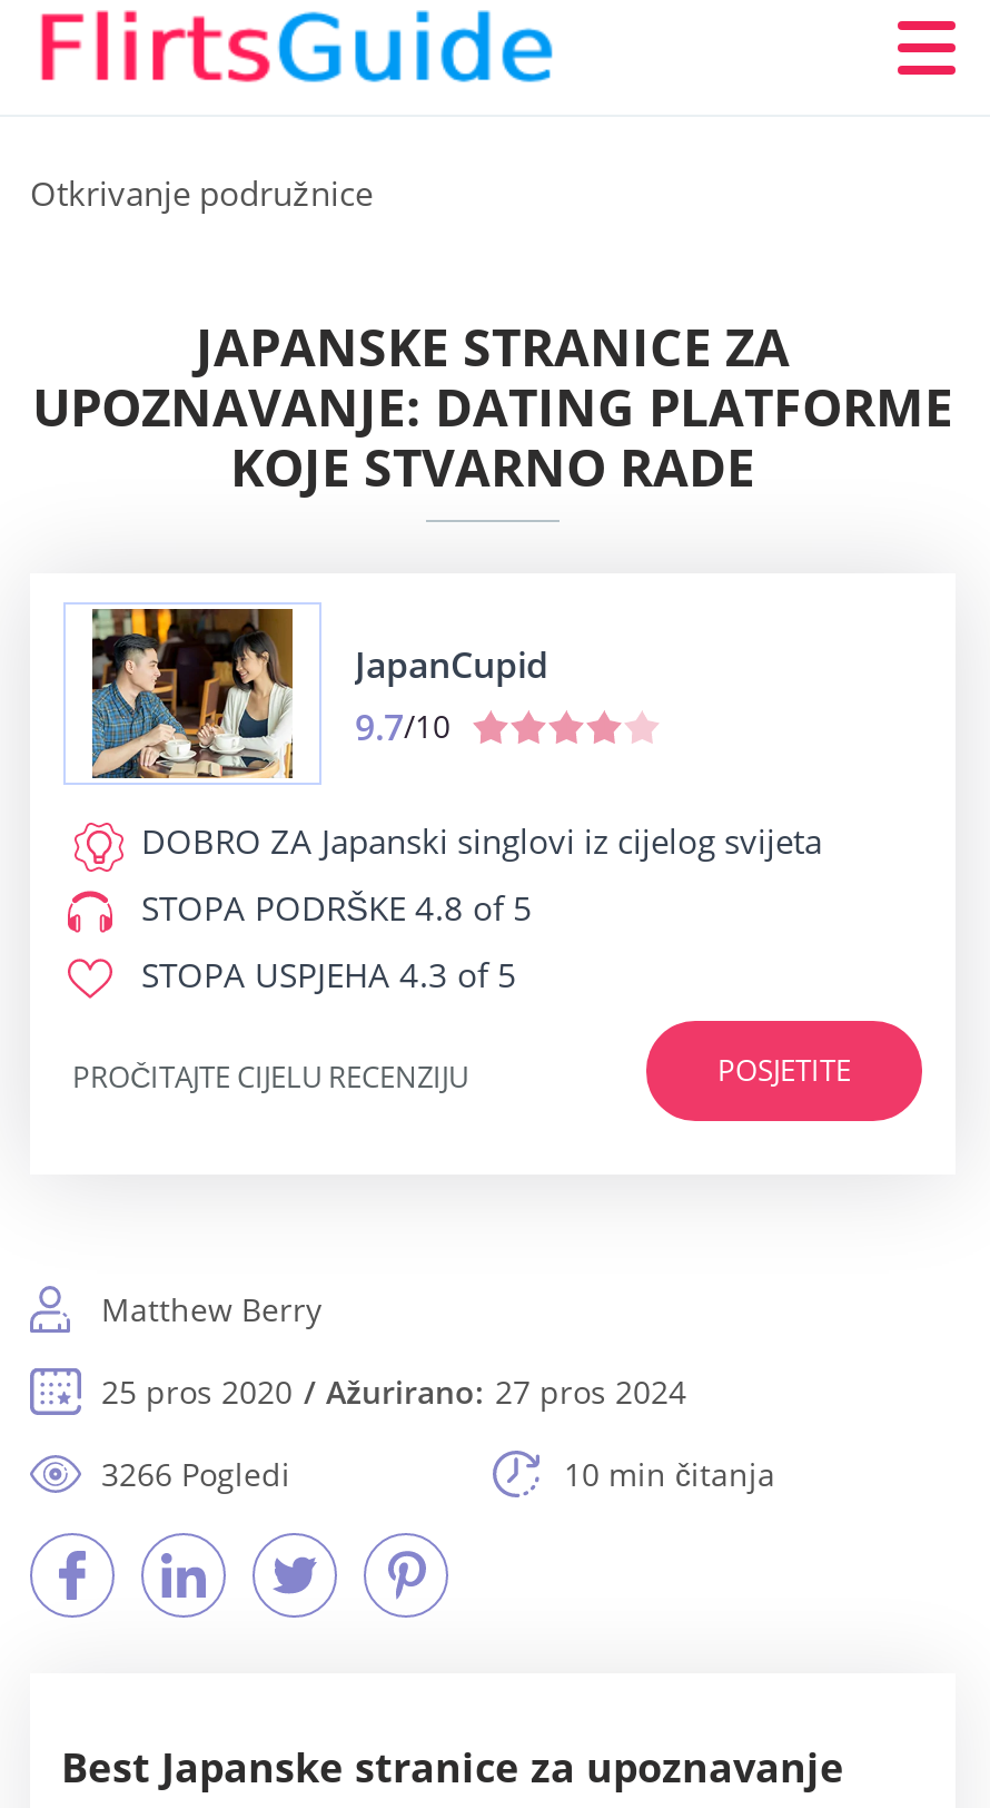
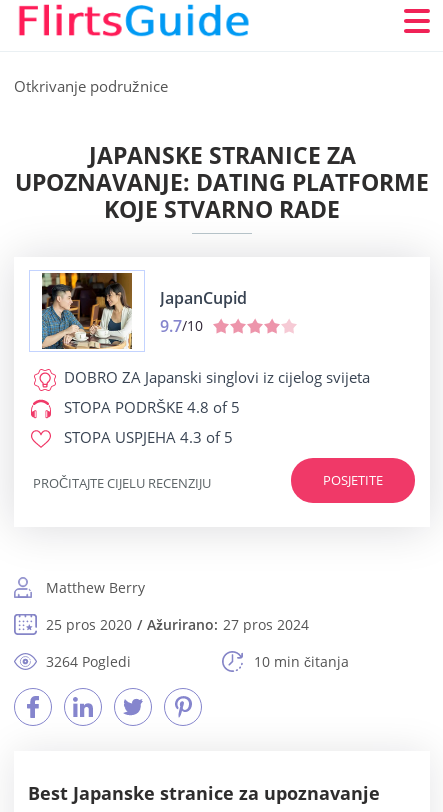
- 3266 Pogledi
+ 3264 Pogledi
